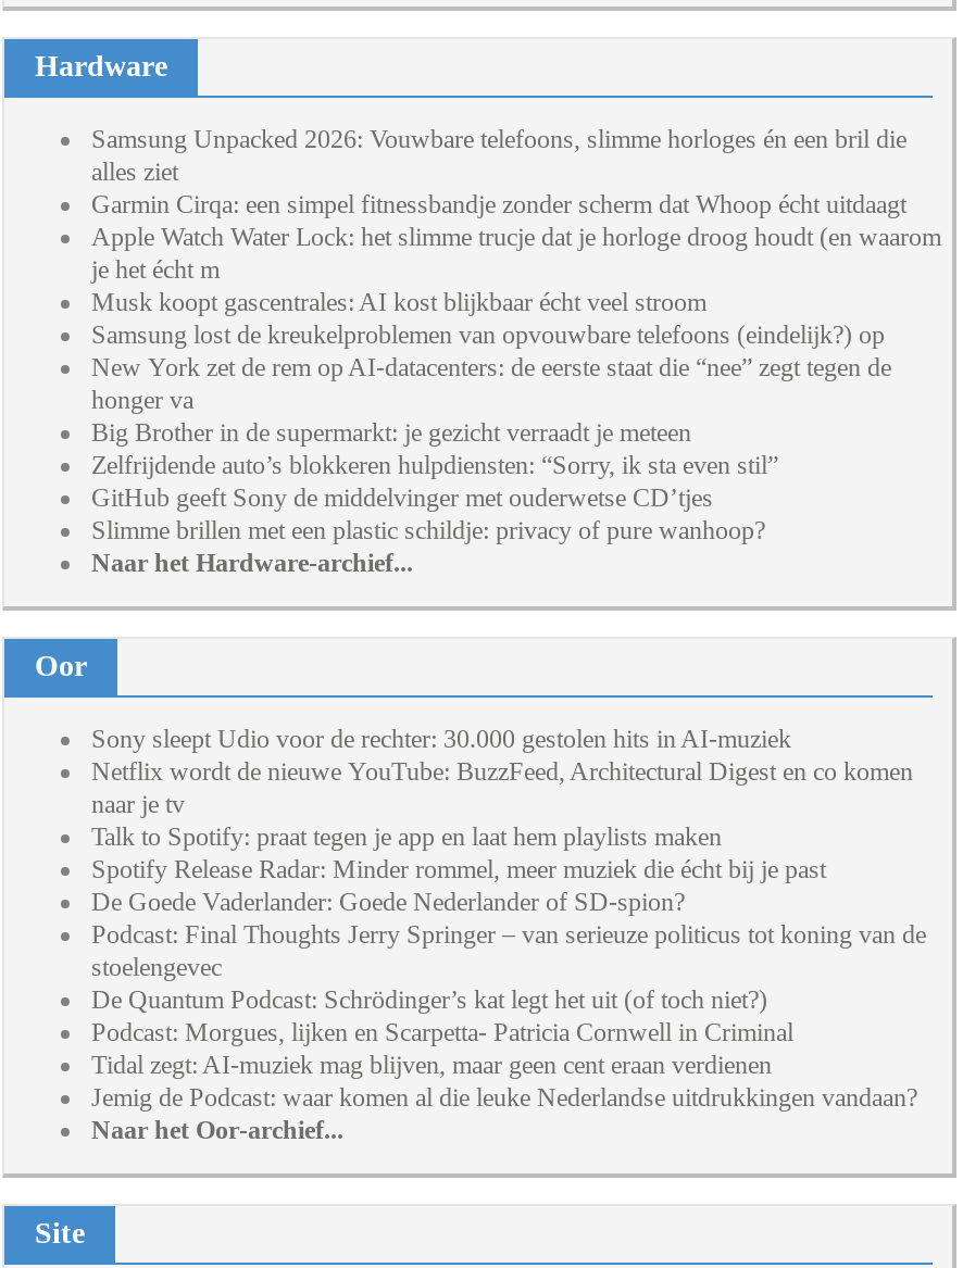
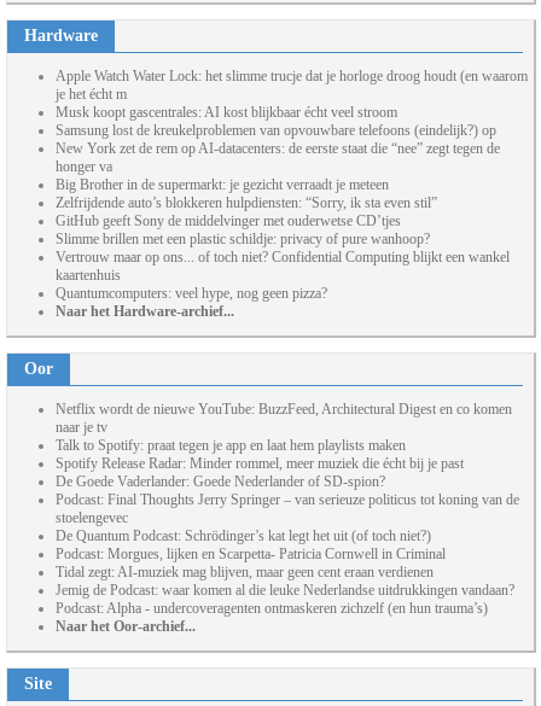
- Samsung Unpacked 2026: Vouwbare telefoons, slimme horloges én een bril die
- alles ziet
- Garmin Cirqa: een simpel fitnessbandje zonder scherm dat Whoop écht uitdaagt

moved up: Apple Watch Water Lock: het slimme trucje dat je horloge droog houdt (en waarom | je het écht m | Musk koopt gascentrales: AI kost blijkbaar écht veel stroom | ... | GitHub geeft Sony de middelvinger met ouderwetse CD’tjes | Slimme brillen met een plastic schildje: privacy of pure wanhoop?

+ Vertrouw maar op ons... of toch niet? Confidential Computing blijkt een wankel
+ kaartenhuis
+ Quantumcomputers: veel hype, nog geen pizza?

- Sony sleept Udio voor de rechter: 30.000 gestolen hits in AI-muziek

+ Podcast: Alpha - undercoveragenten ontmaskeren zichzelf (en hun trauma’s)
